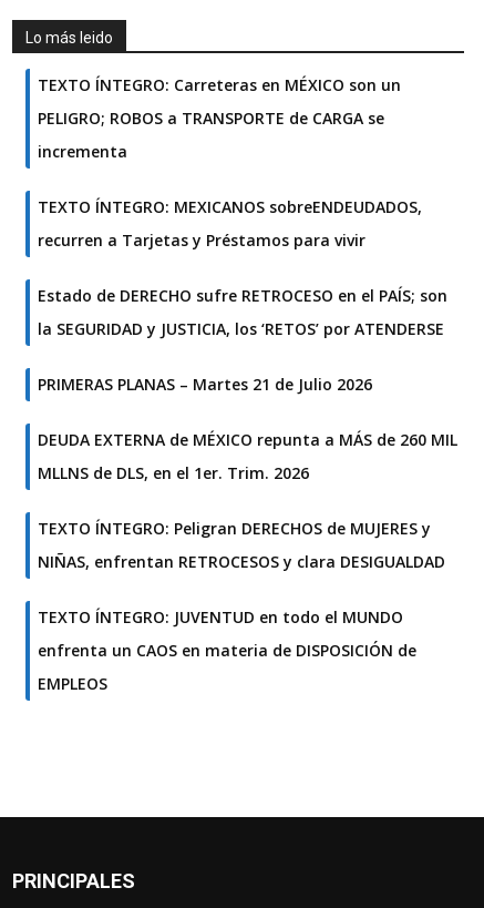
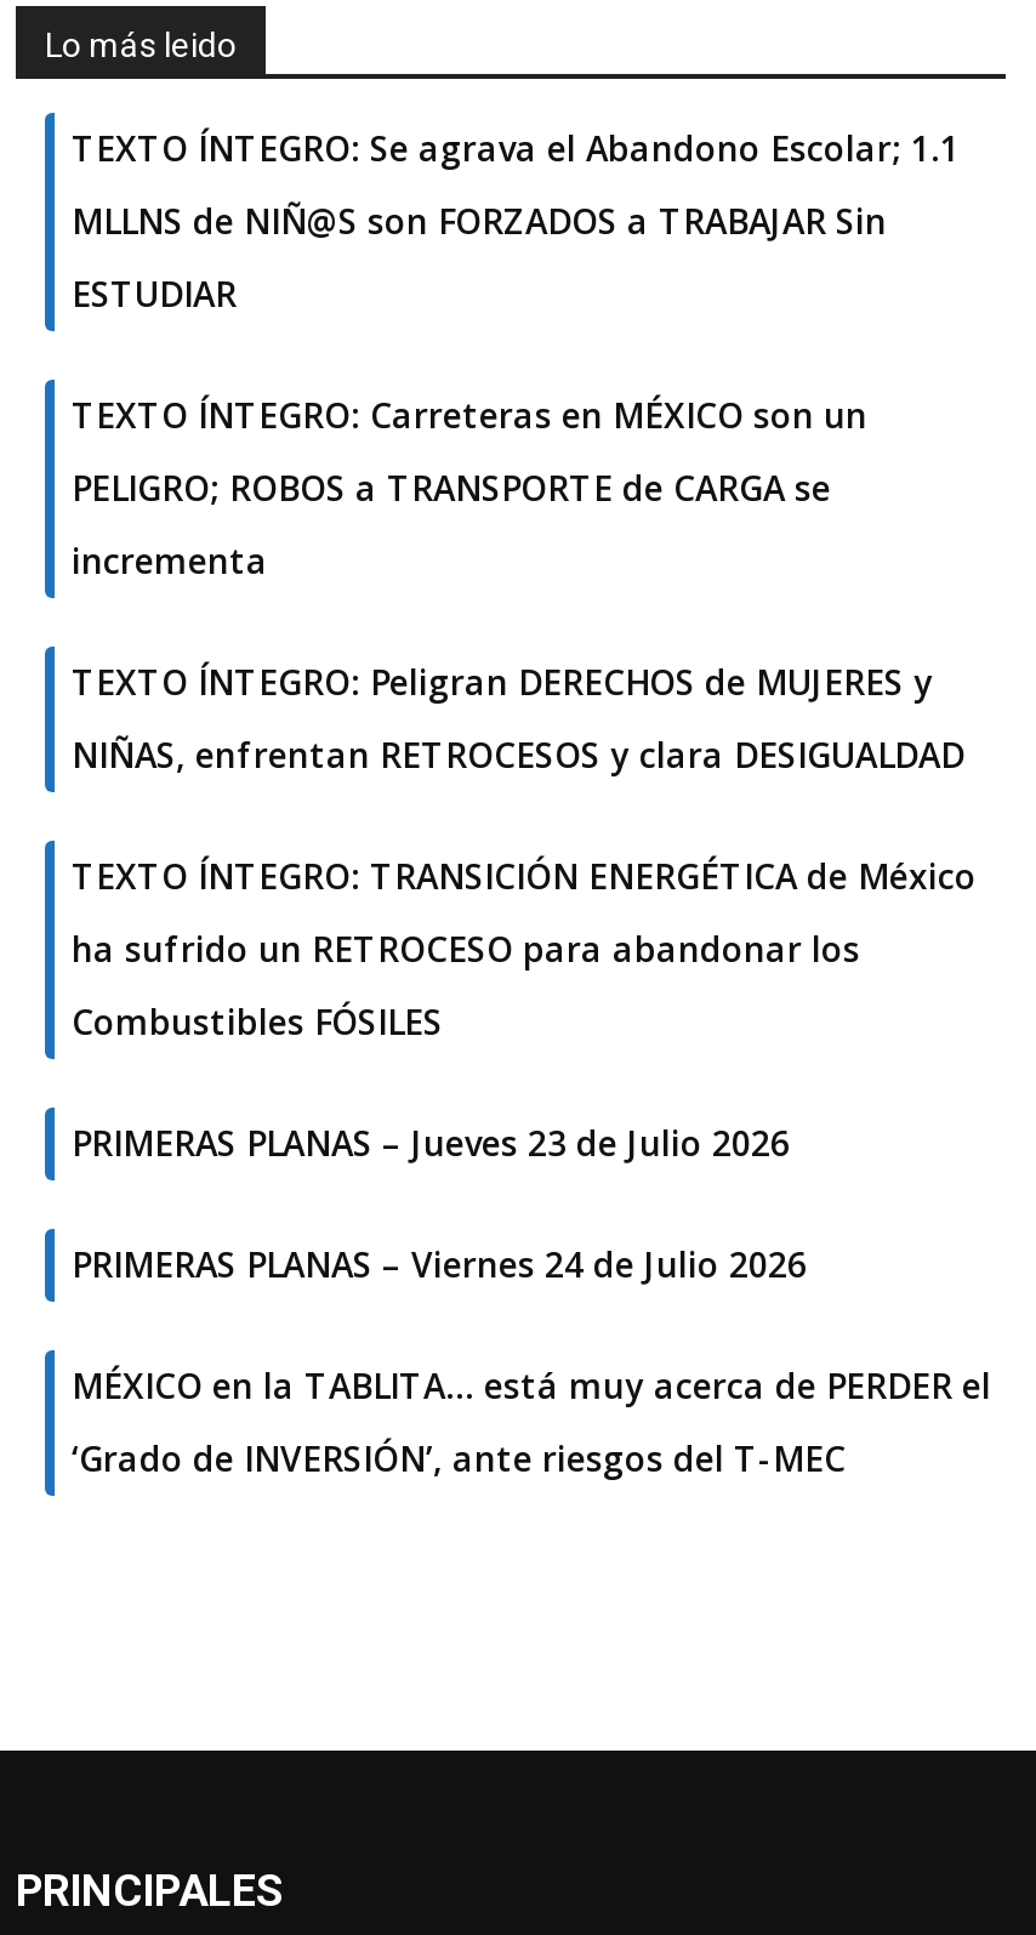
+ TEXTO ÍNTEGRO: Se agrava el Abandono Escolar; 1.1
+ MLLNS de NIÑ@S son FORZADOS a TRABAJAR Sin
+ ESTUDIAR

moved down: TEXTO ÍNTEGRO: Carreteras en MÉXICO son un | PELIGRO; ROBOS a TRANSPORTE de CARGA se | incrementa

- TEXTO ÍNTEGRO: MEXICANOS sobreENDEUDADOS,
- recurren a Tarjetas y Préstamos para vivir
- Estado de DERECHO sufre RETROCESO en el PAÍS; son
- la SEGURIDAD y JUSTICIA, los ‘RETOS’ por ATENDERSE
- PRIMERAS PLANAS – Martes 21 de Julio 2026
- DEUDA EXTERNA de MÉXICO repunta a MÁS de 260 MIL
- MLLNS de DLS, en el 1er. Trim. 2026

moved up: TEXTO ÍNTEGRO: Peligran DERECHOS de MUJERES y | NIÑAS, enfrentan RETROCESOS y clara DESIGUALDAD

- TEXTO ÍNTEGRO: JUVENTUD en todo el MUNDO
- enfrenta un CAOS en materia de DISPOSICIÓN de
- EMPLEOS
+ TEXTO ÍNTEGRO: TRANSICIÓN ENERGÉTICA de México
+ ha sufrido un RETROCESO para abandonar los
+ Combustibles FÓSILES
+ PRIMERAS PLANAS – Jueves 23 de Julio 2026
+ PRIMERAS PLANAS – Viernes 24 de Julio 2026
+ MÉXICO en la TABLITA… está muy acerca de PERDER el
+ ‘Grado de INVERSIÓN’, ante riesgos del T-MEC
